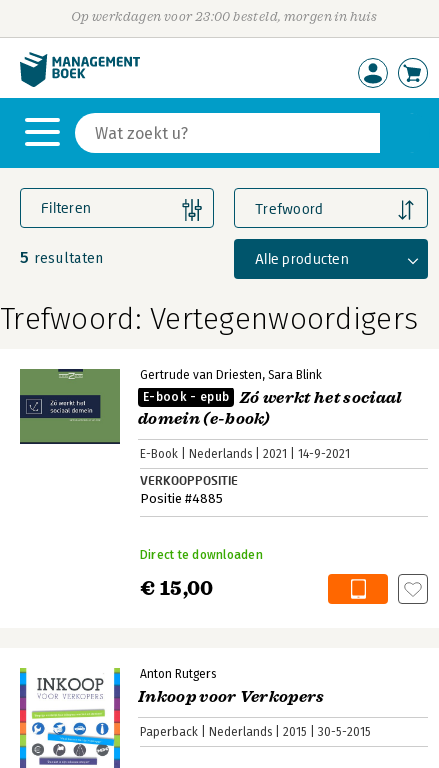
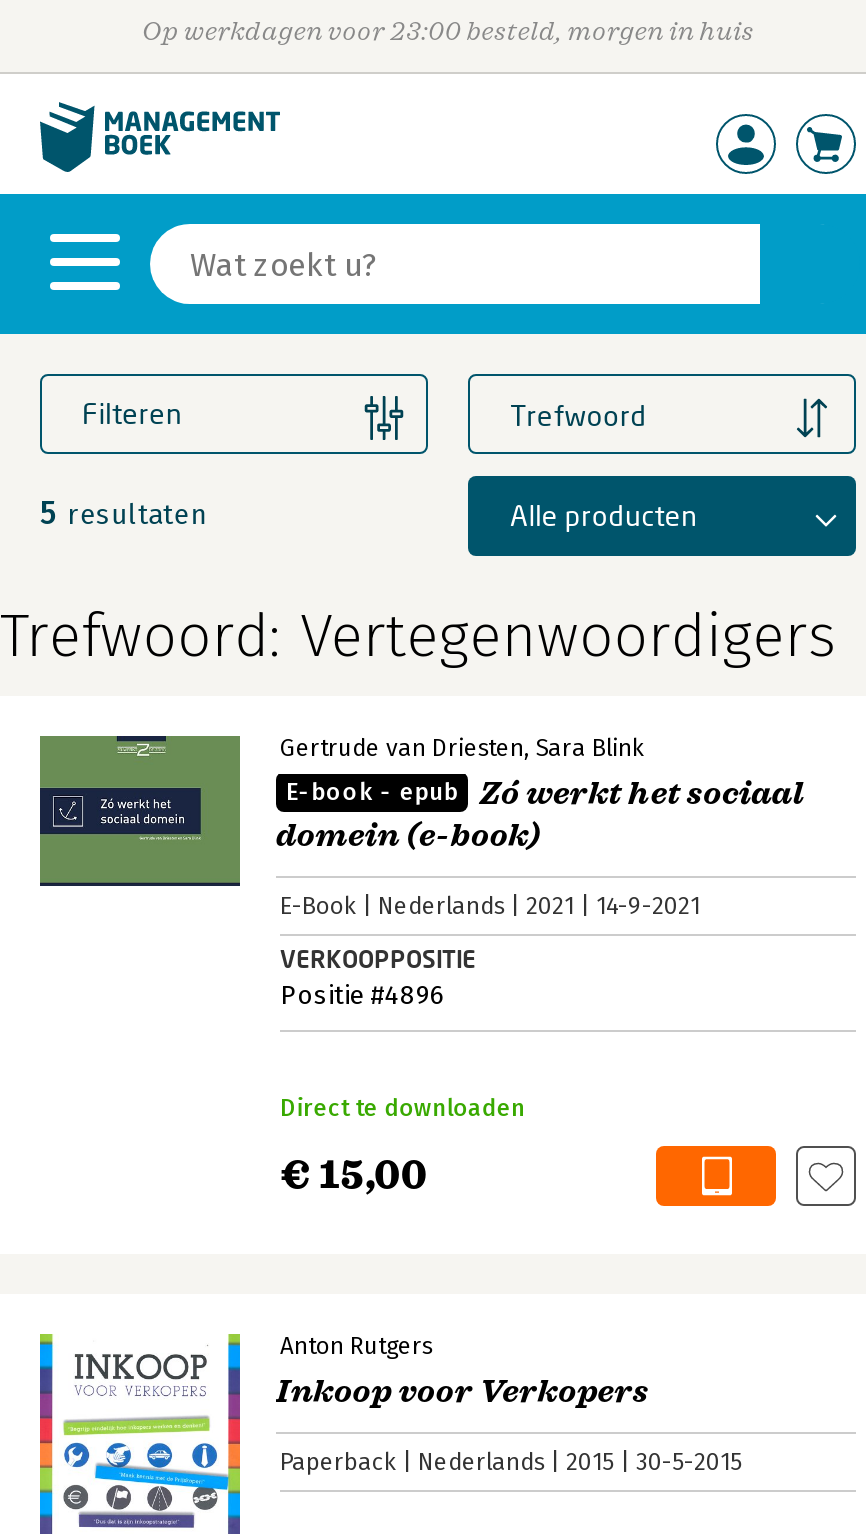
- Positie #4885
+ Positie #4896
